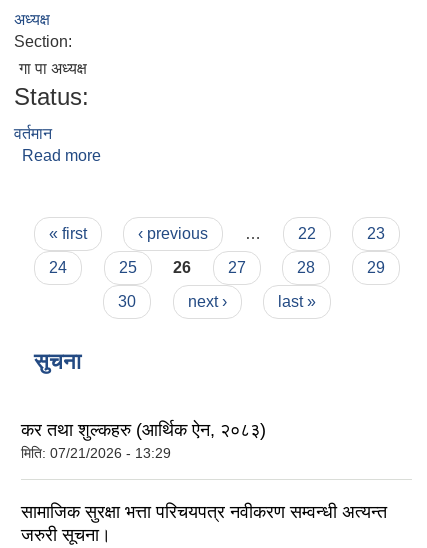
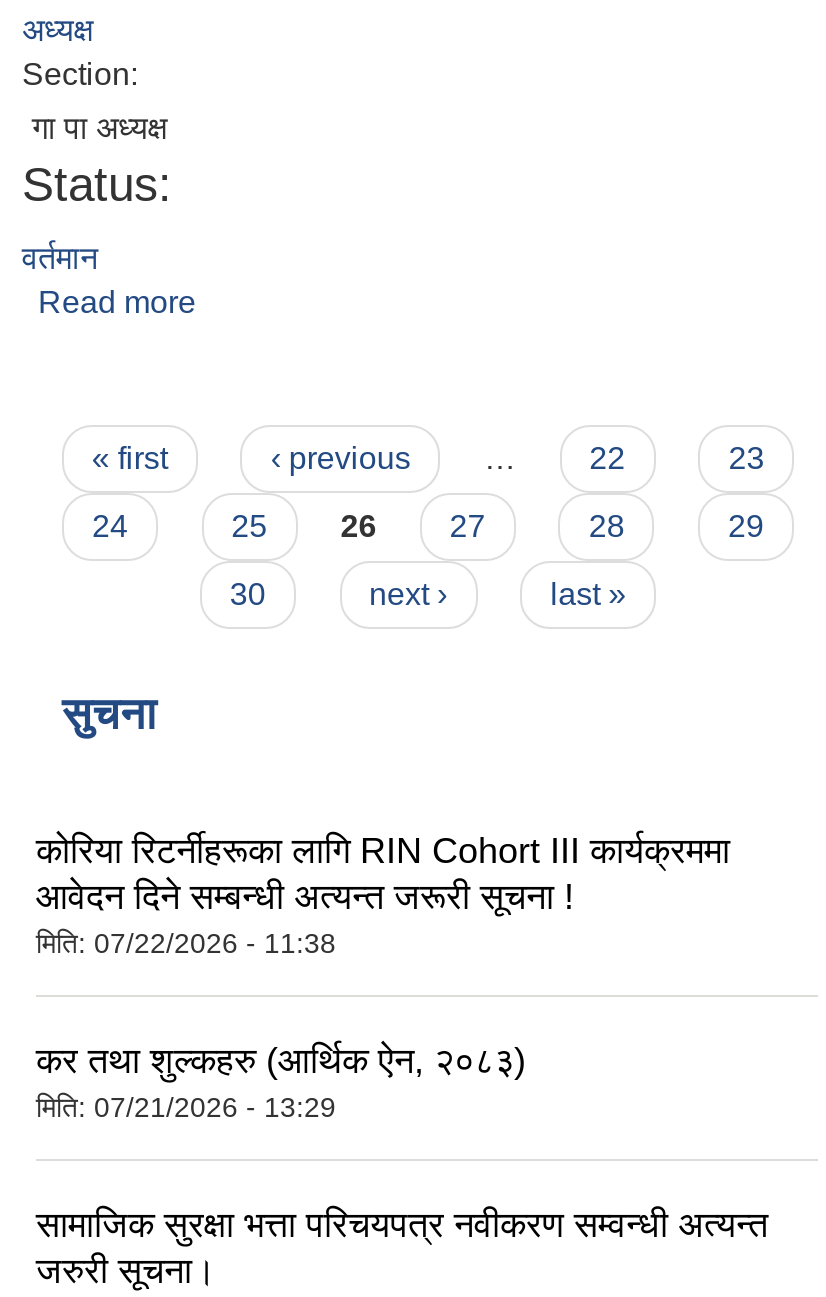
+ कोरिया रिटर्नीहरूका लागि RIN Cohort III कार्यक्रममा
+ आवेदन दिने सम्बन्धी अत्यन्त जरूरी सूचना !
+ मिति: 07/22/2026 - 11:38
